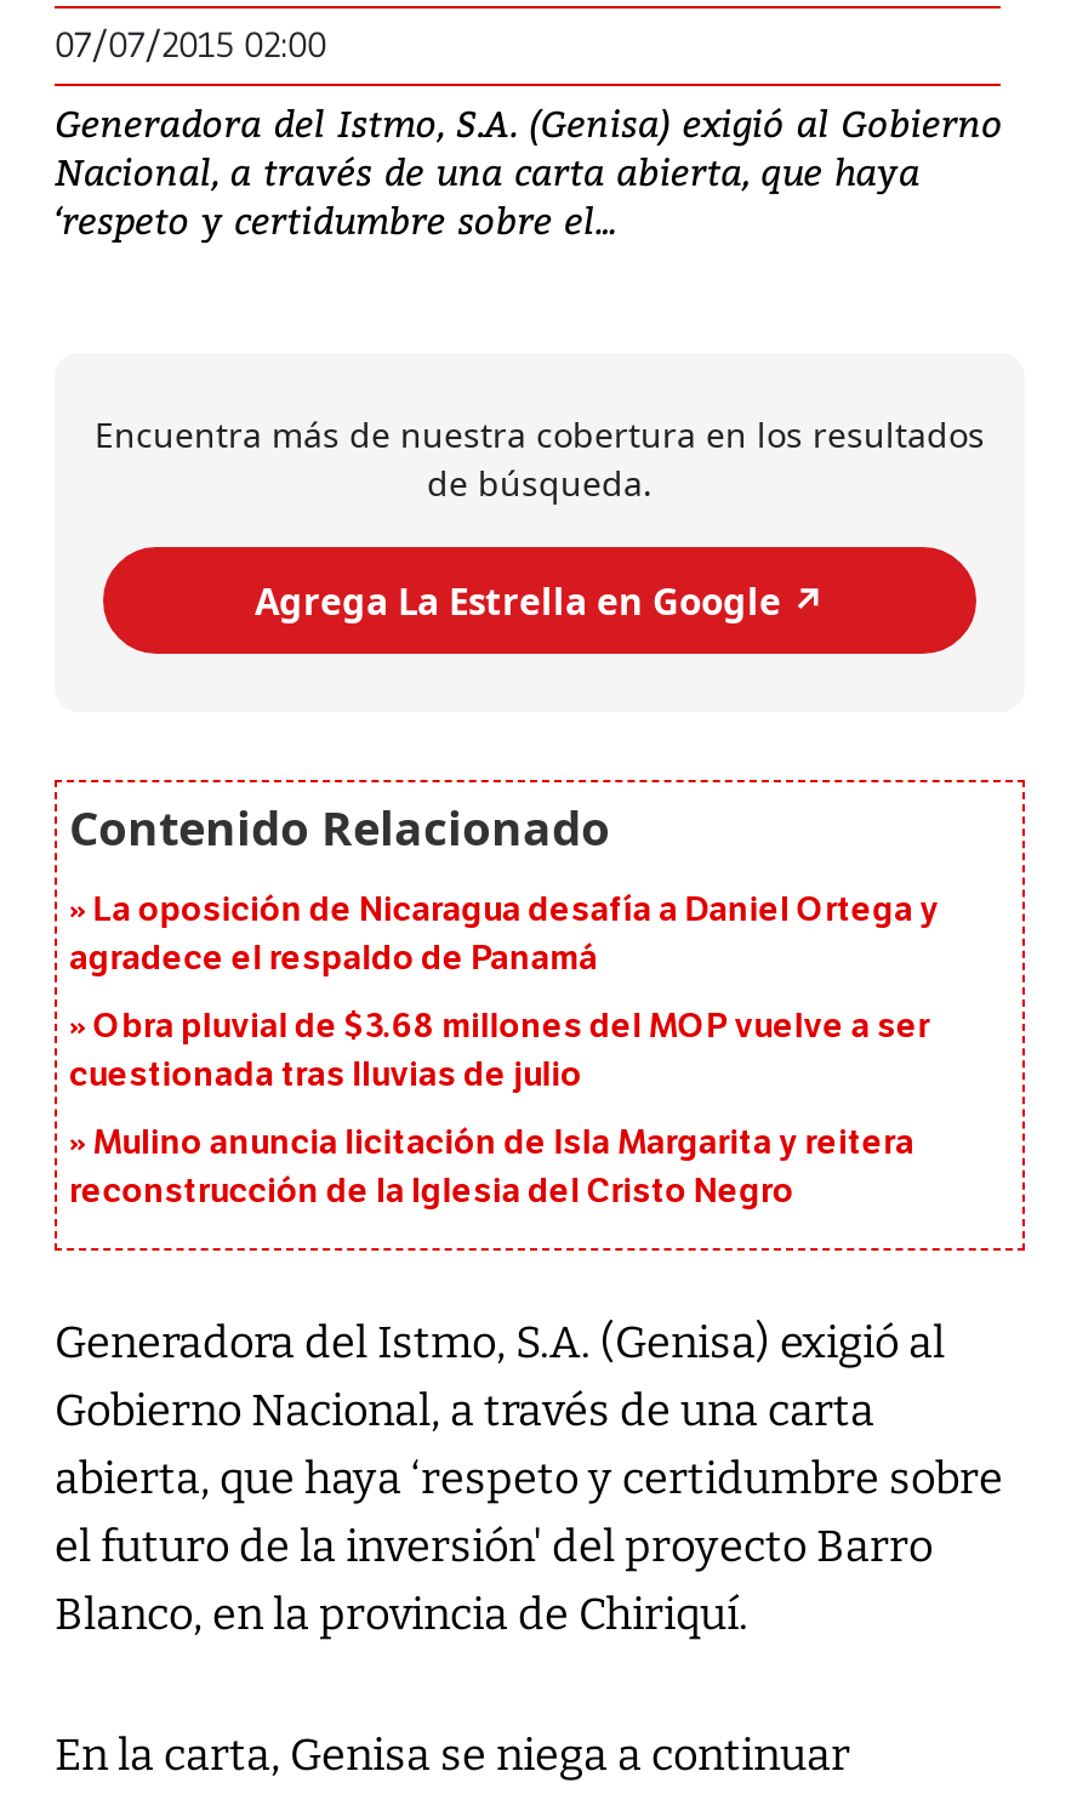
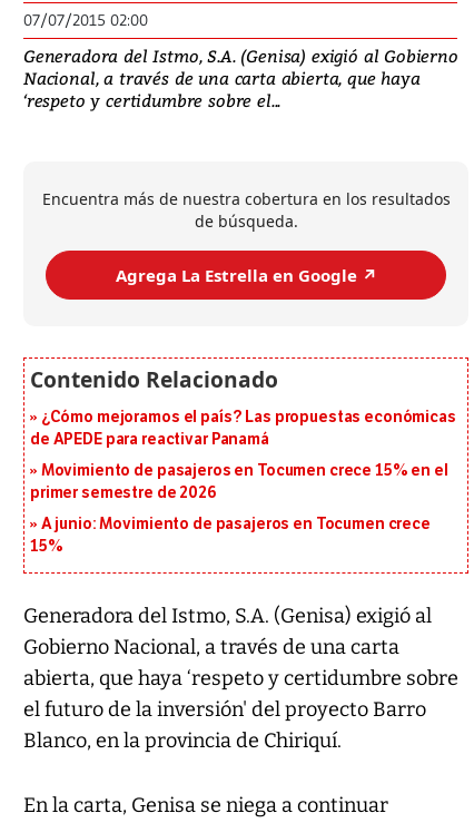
- La oposición de Nicaragua desafía a Daniel Ortega y
- agradece el respaldo de Panamá
+ ¿Cómo mejoramos el país? Las propuestas económicas
+ de APEDE para reactivar Panamá

- Obra pluvial de $3.68 millones del MOP vuelve a ser
- cuestionada tras lluvias de julio
+ Movimiento de pasajeros en Tocumen crece 15% en el
+ primer semestre de 2026

- Mulino anuncia licitación de Isla Margarita y reitera
- reconstrucción de la Iglesia del Cristo Negro
+ A junio: Movimiento de pasajeros en Tocumen crece
+ 15%
